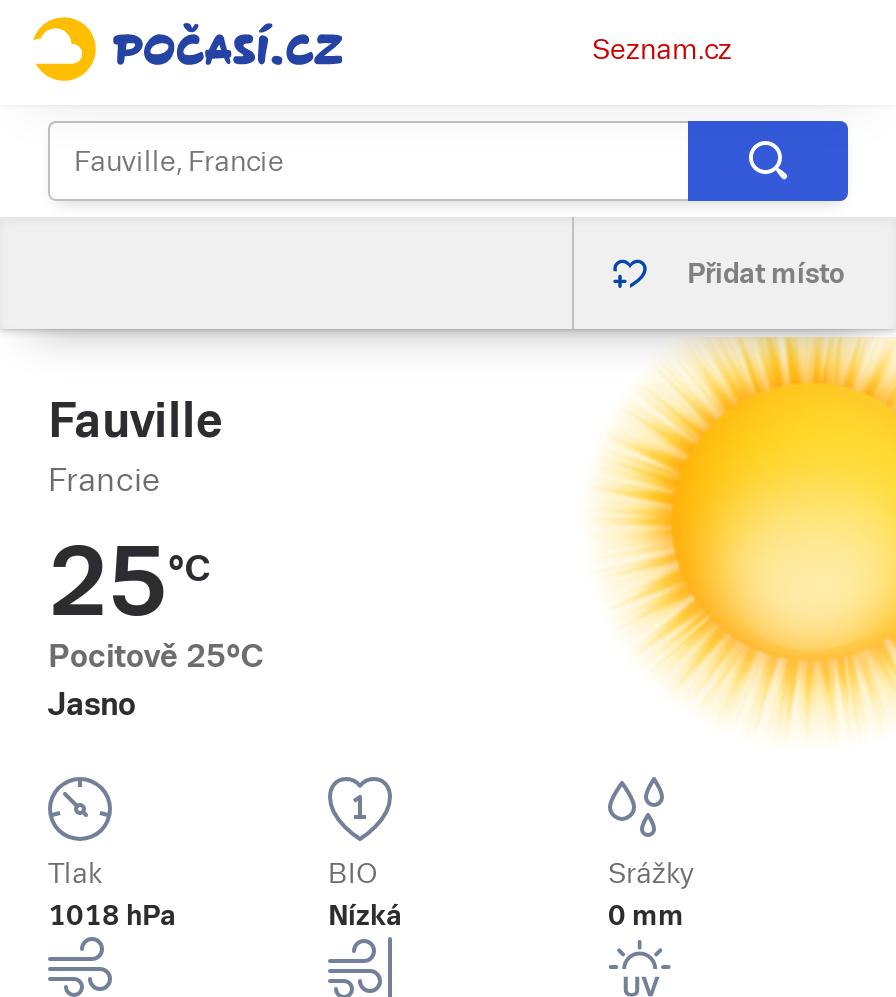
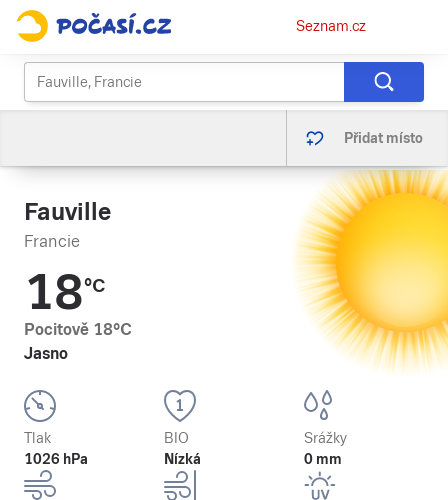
- 25°C
+ 18°C

- Pocitově 25°C
+ Pocitově 18°C

- 1018 hPa
+ 1026 hPa
